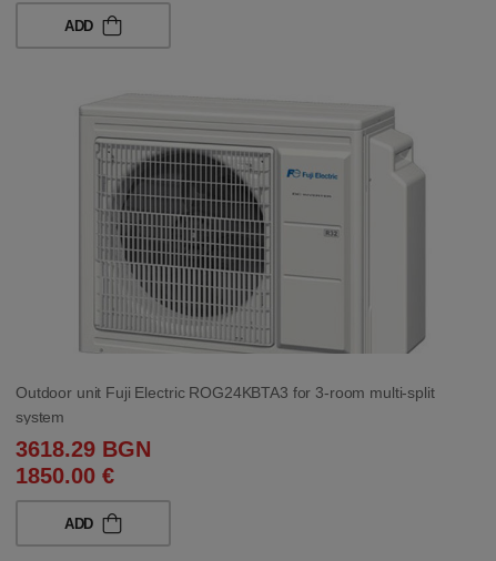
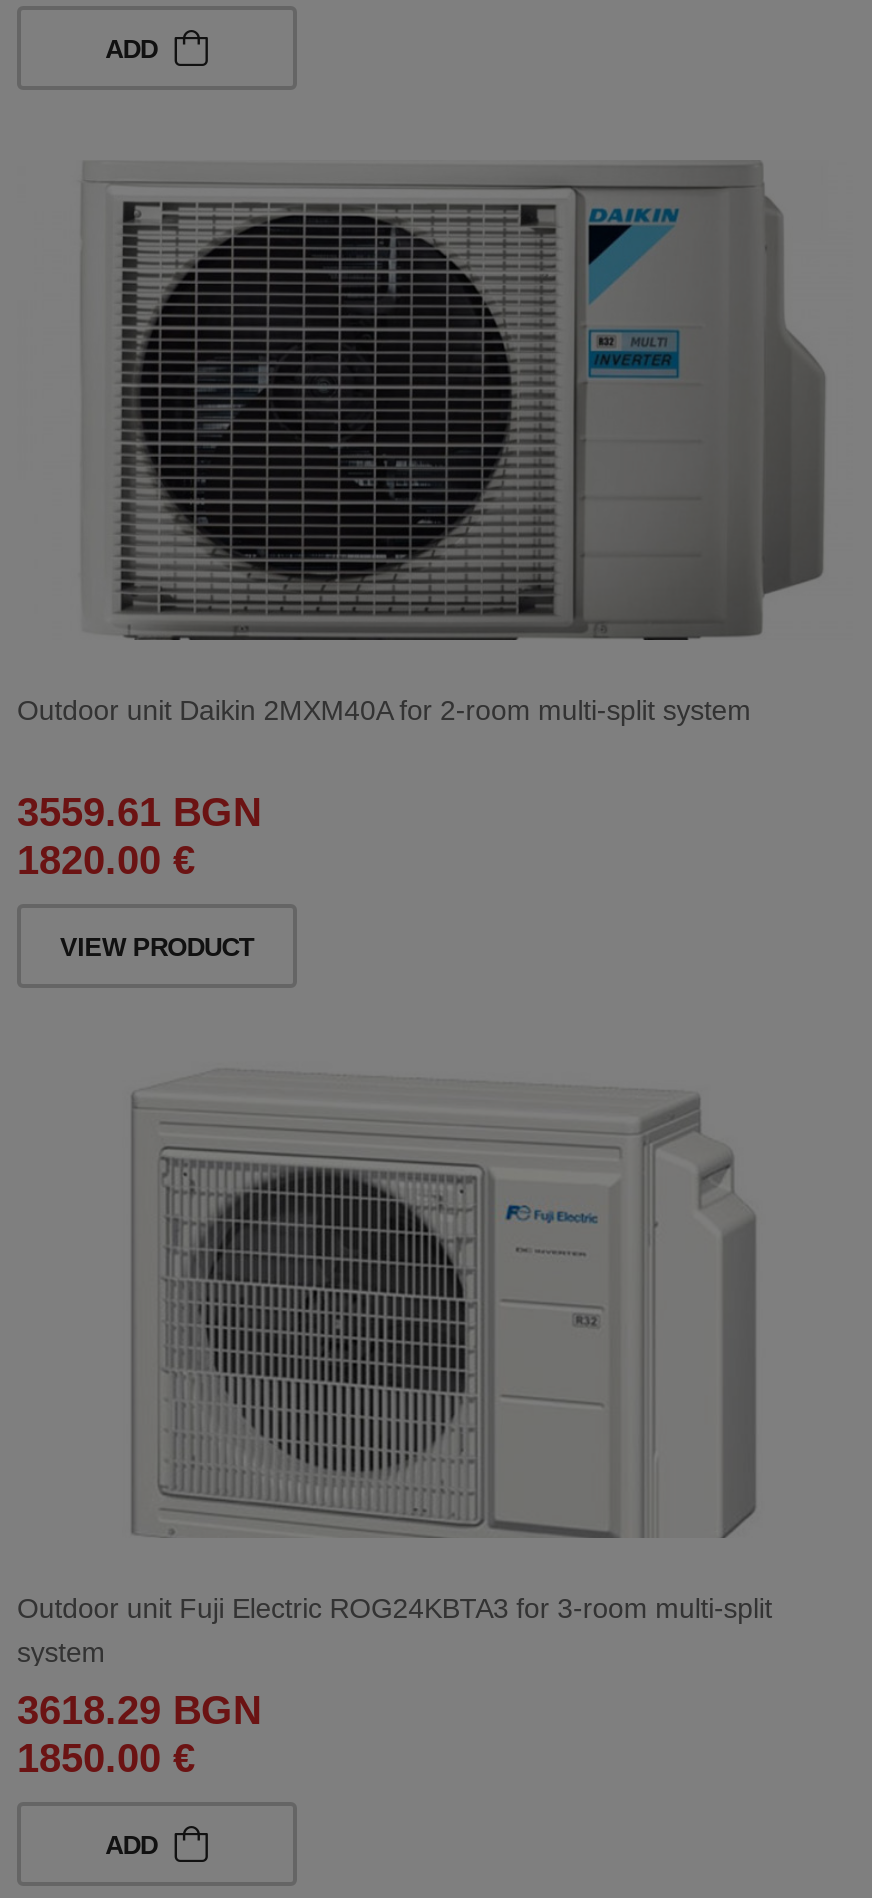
+ [image]
+ Outdoor unit Daikin 2MXM40A for 2-room multi-split system
+ 3559.61 BGN
+ 1820.00 €
+ VIEW PRODUCT
